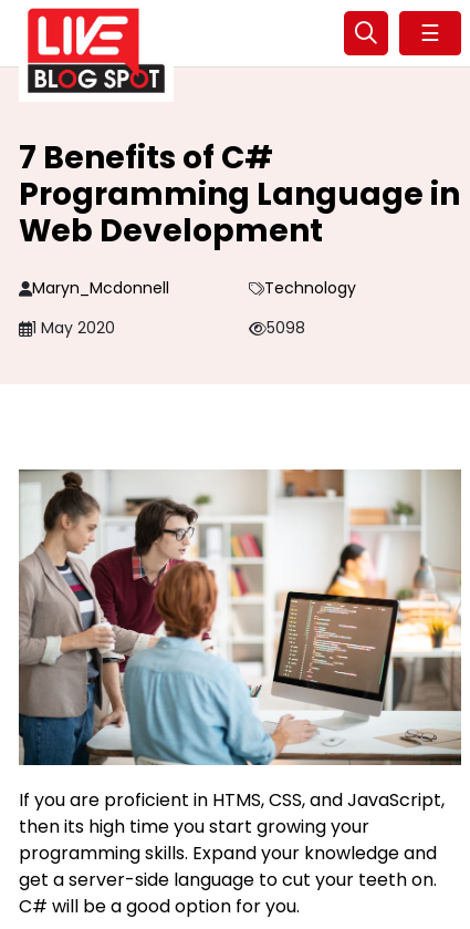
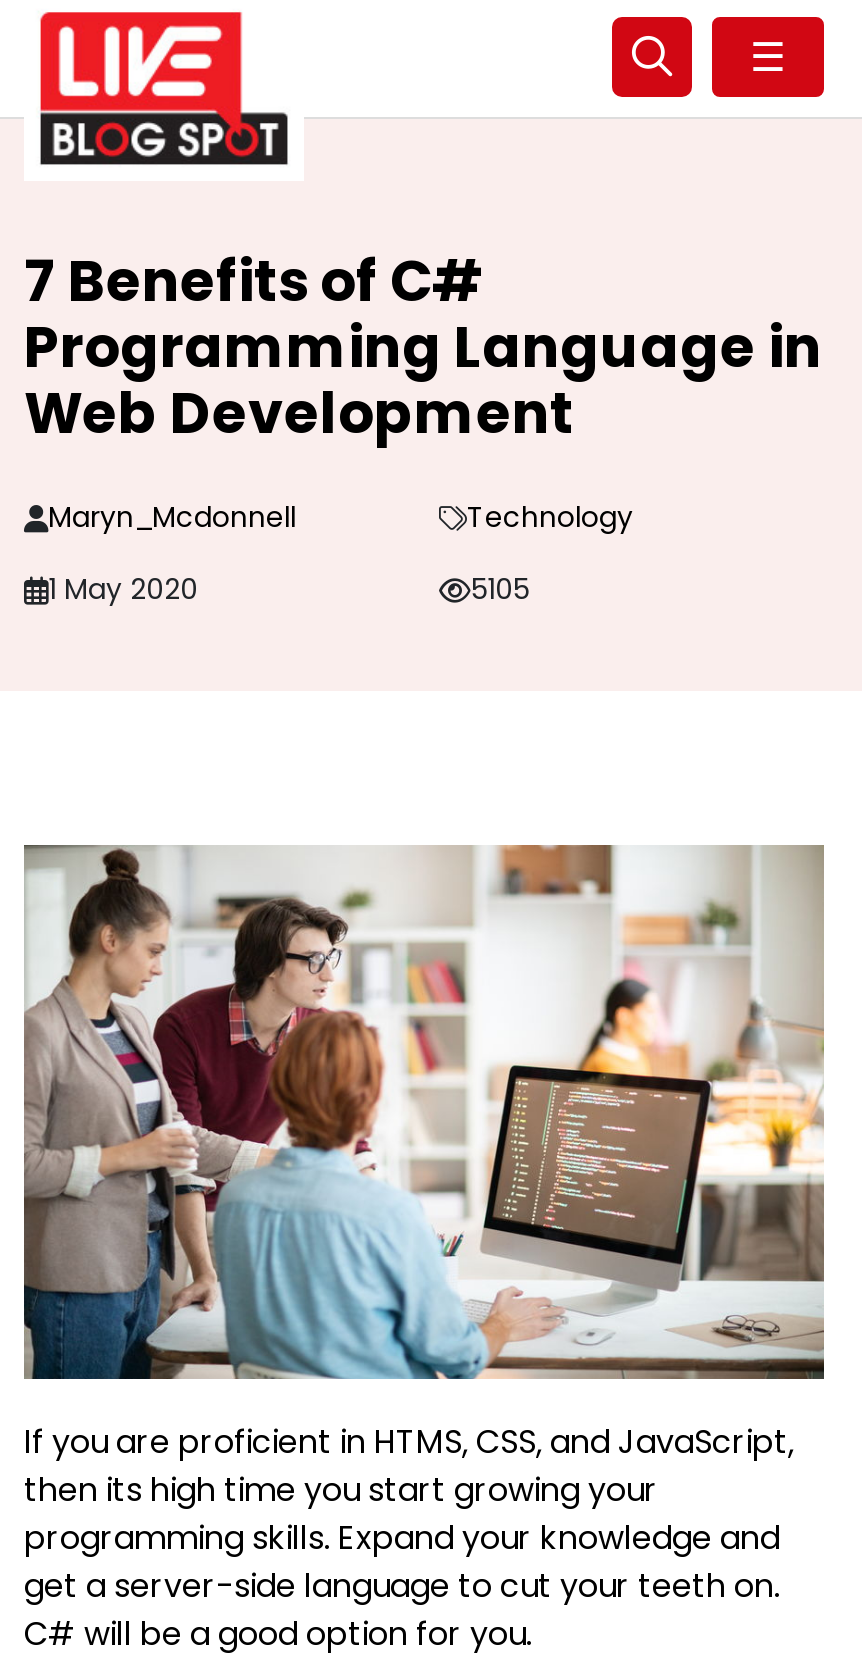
- 5098
+ 5105
